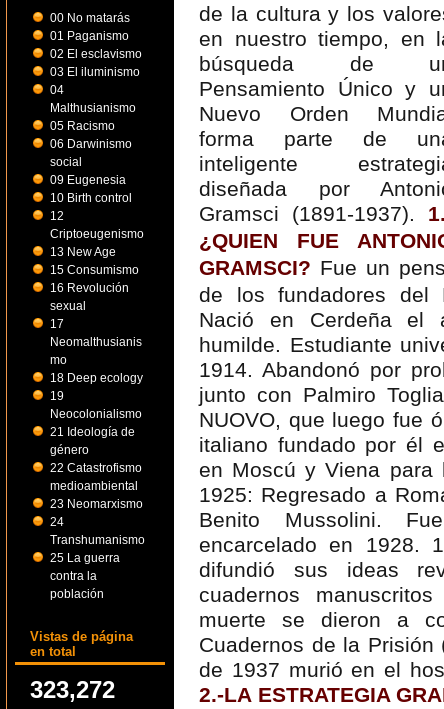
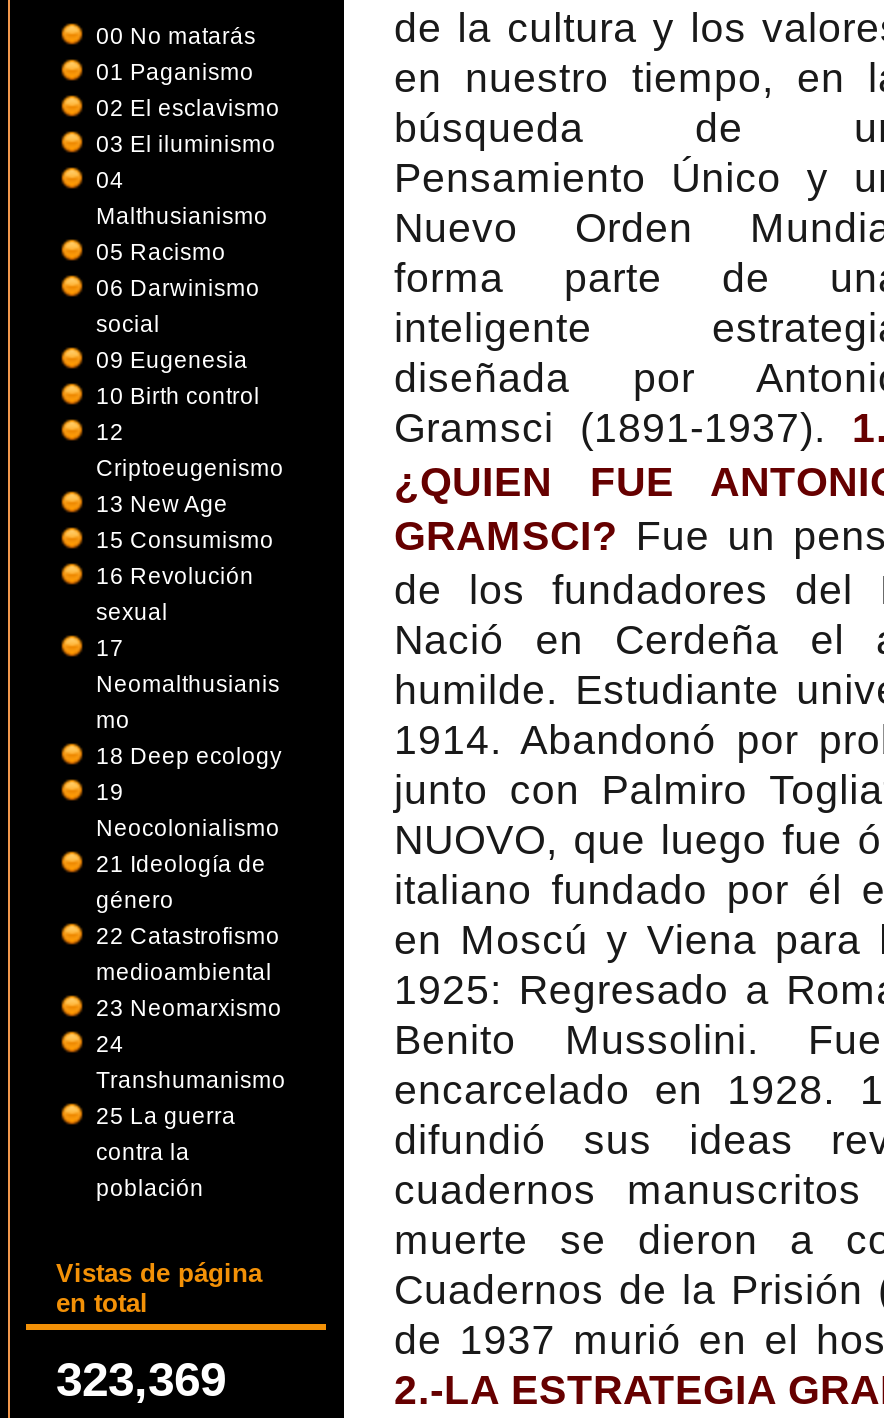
- 323,272
+ 323,369
